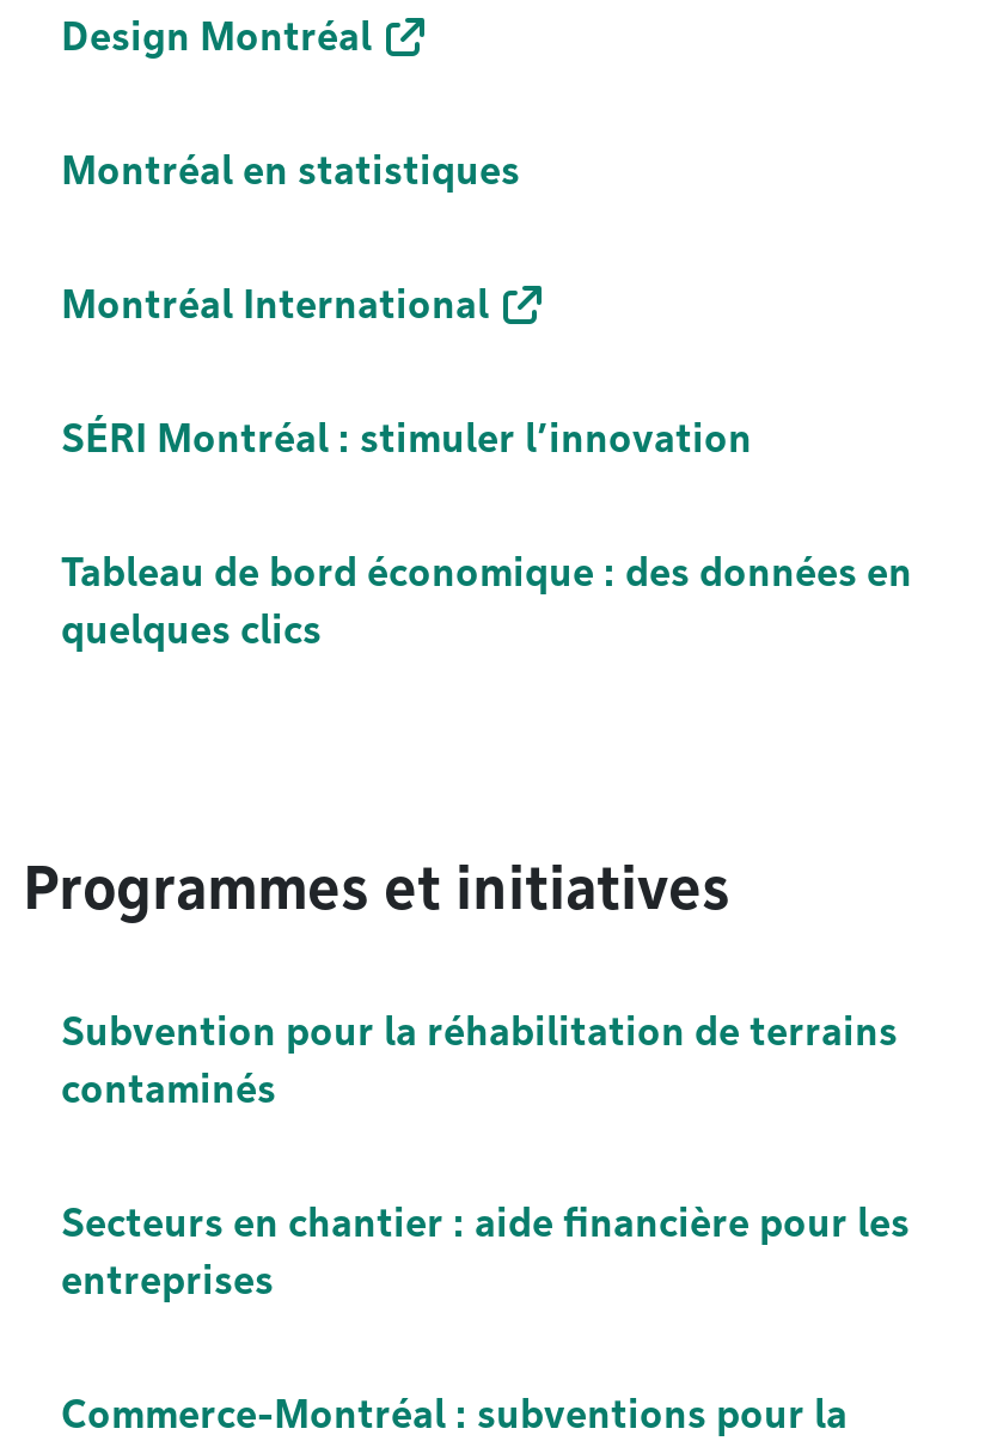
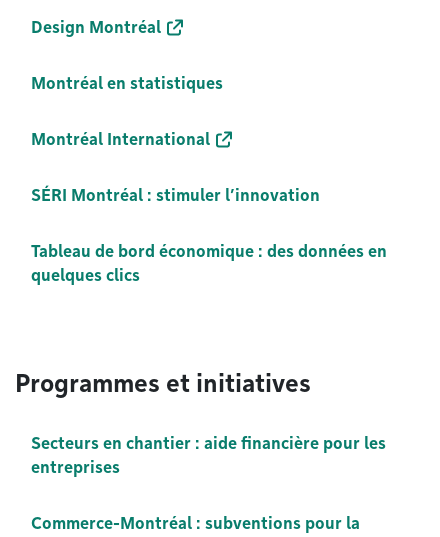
- Subvention pour la réhabilitation de terrains
- contaminés
